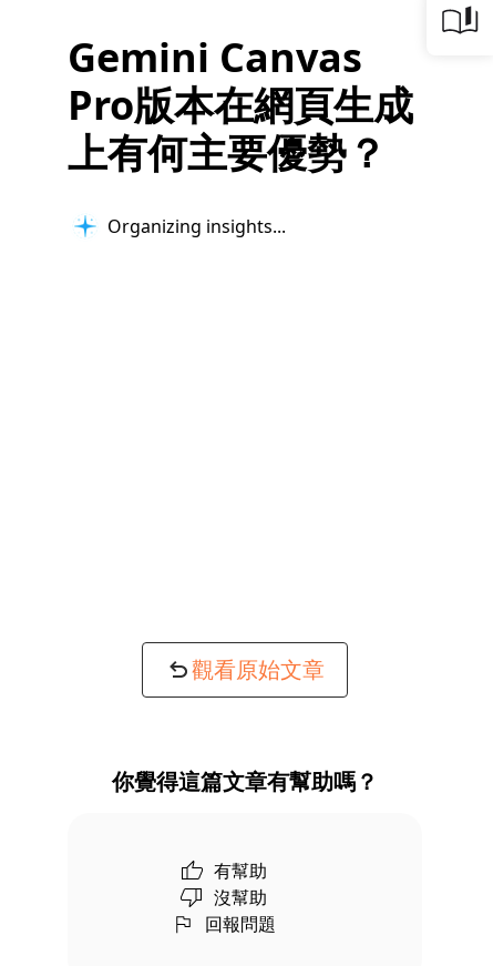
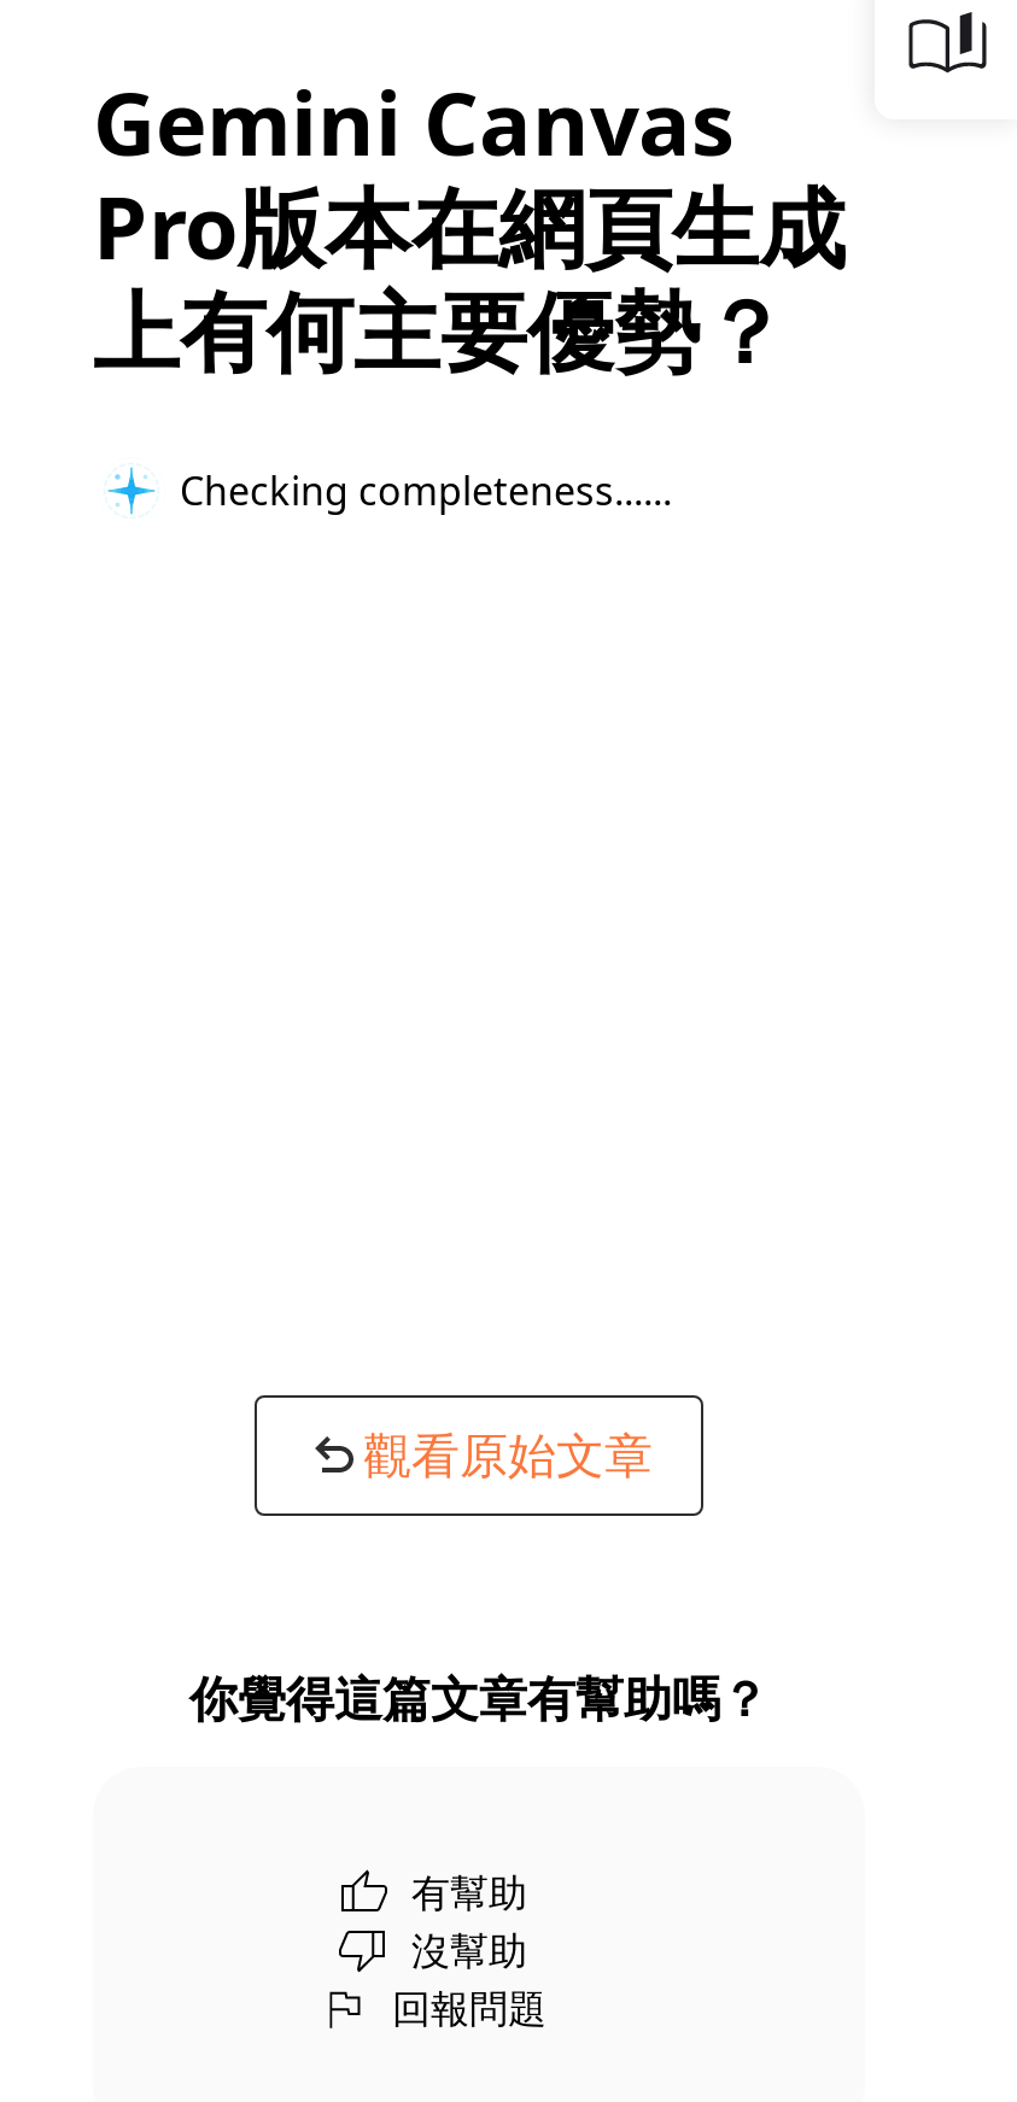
- Organizing insights...
+ Checking completeness...
